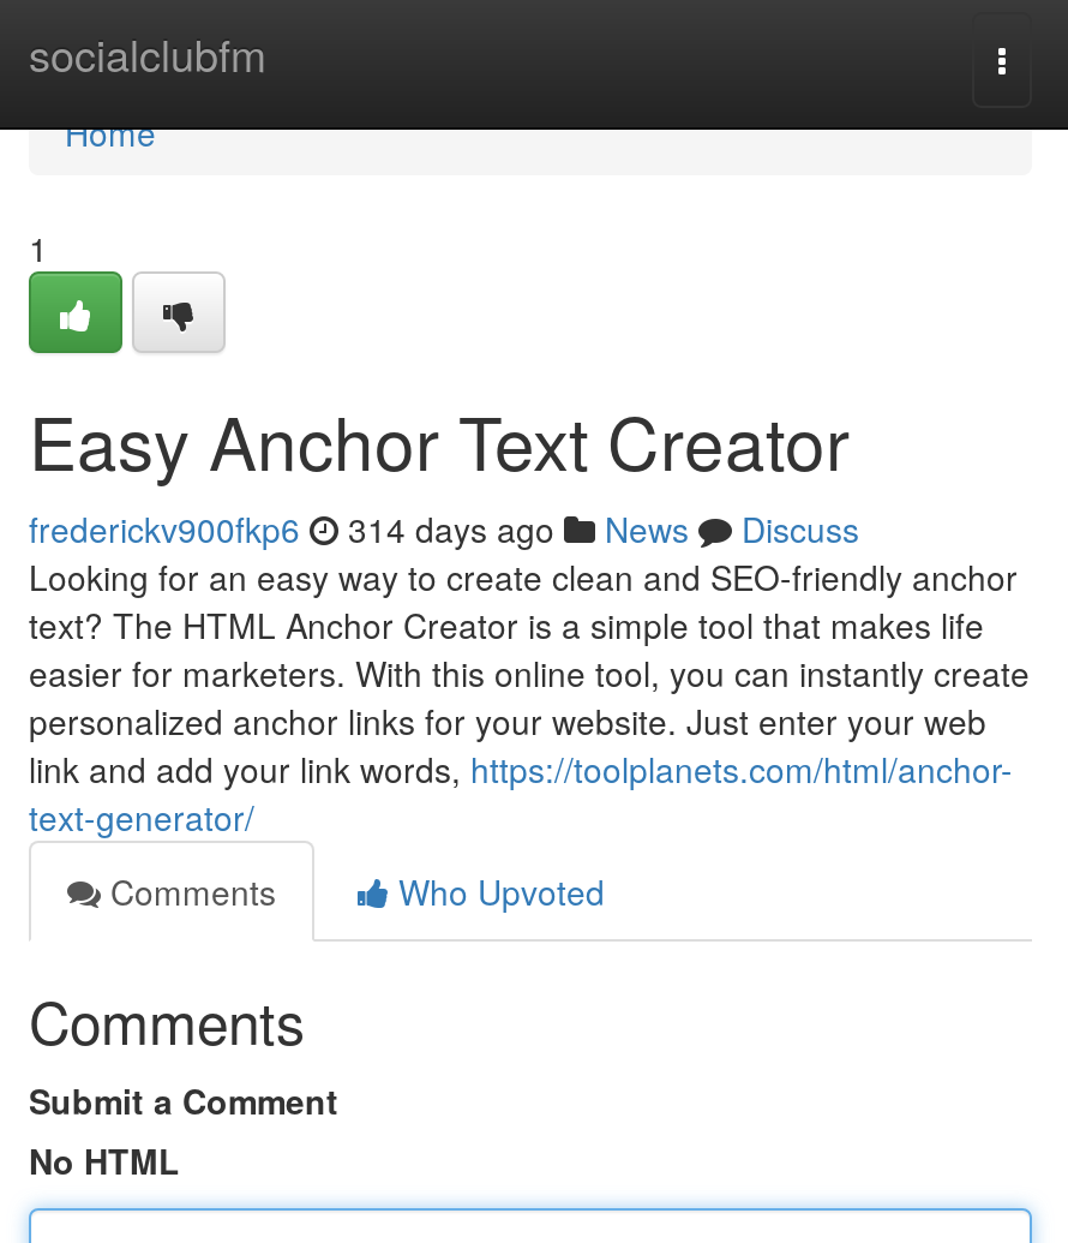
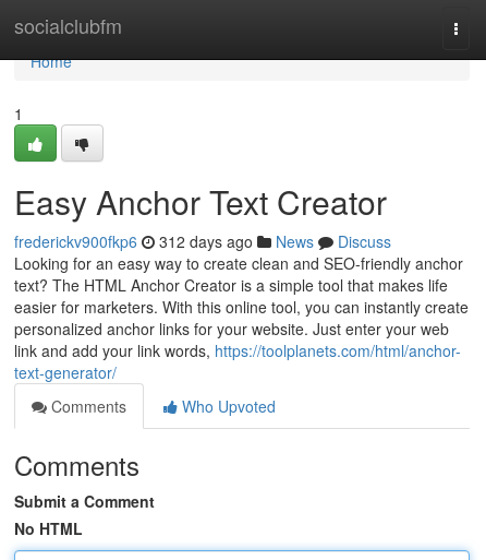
- frederickv900fkp6 314 days ago News Discuss
+ frederickv900fkp6 312 days ago News Discuss
